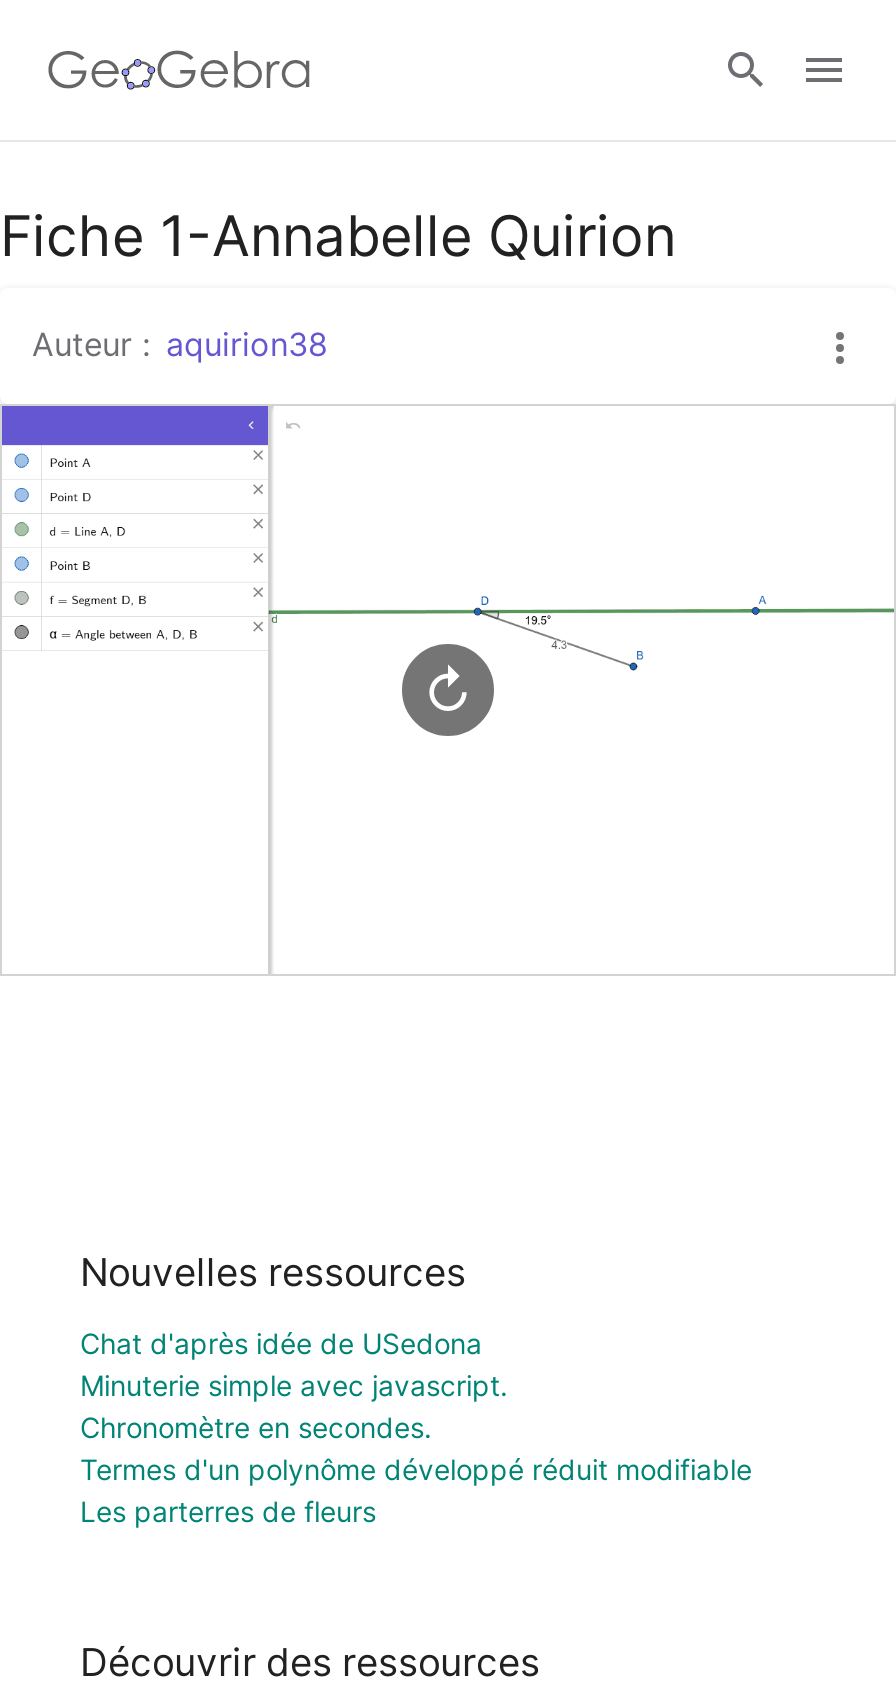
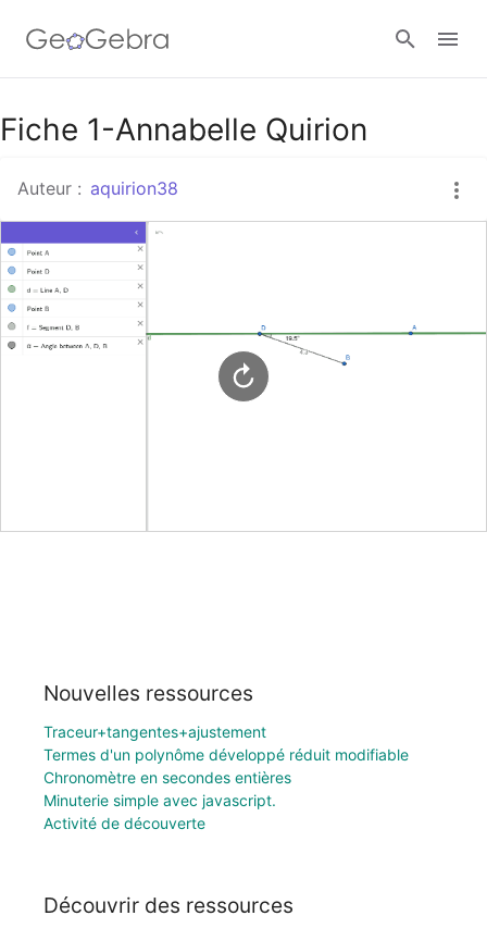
- Chat d'après idée de USedona
- Chronomètre en secondes.
+ Traceur+tangentes+ajustement

moved down: Minuterie simple avec javascript.

moved up: Termes d'un polynôme développé réduit modifiable

- Les parterres de fleurs
+ Chronomètre en secondes entières
+ Activité de découverte
